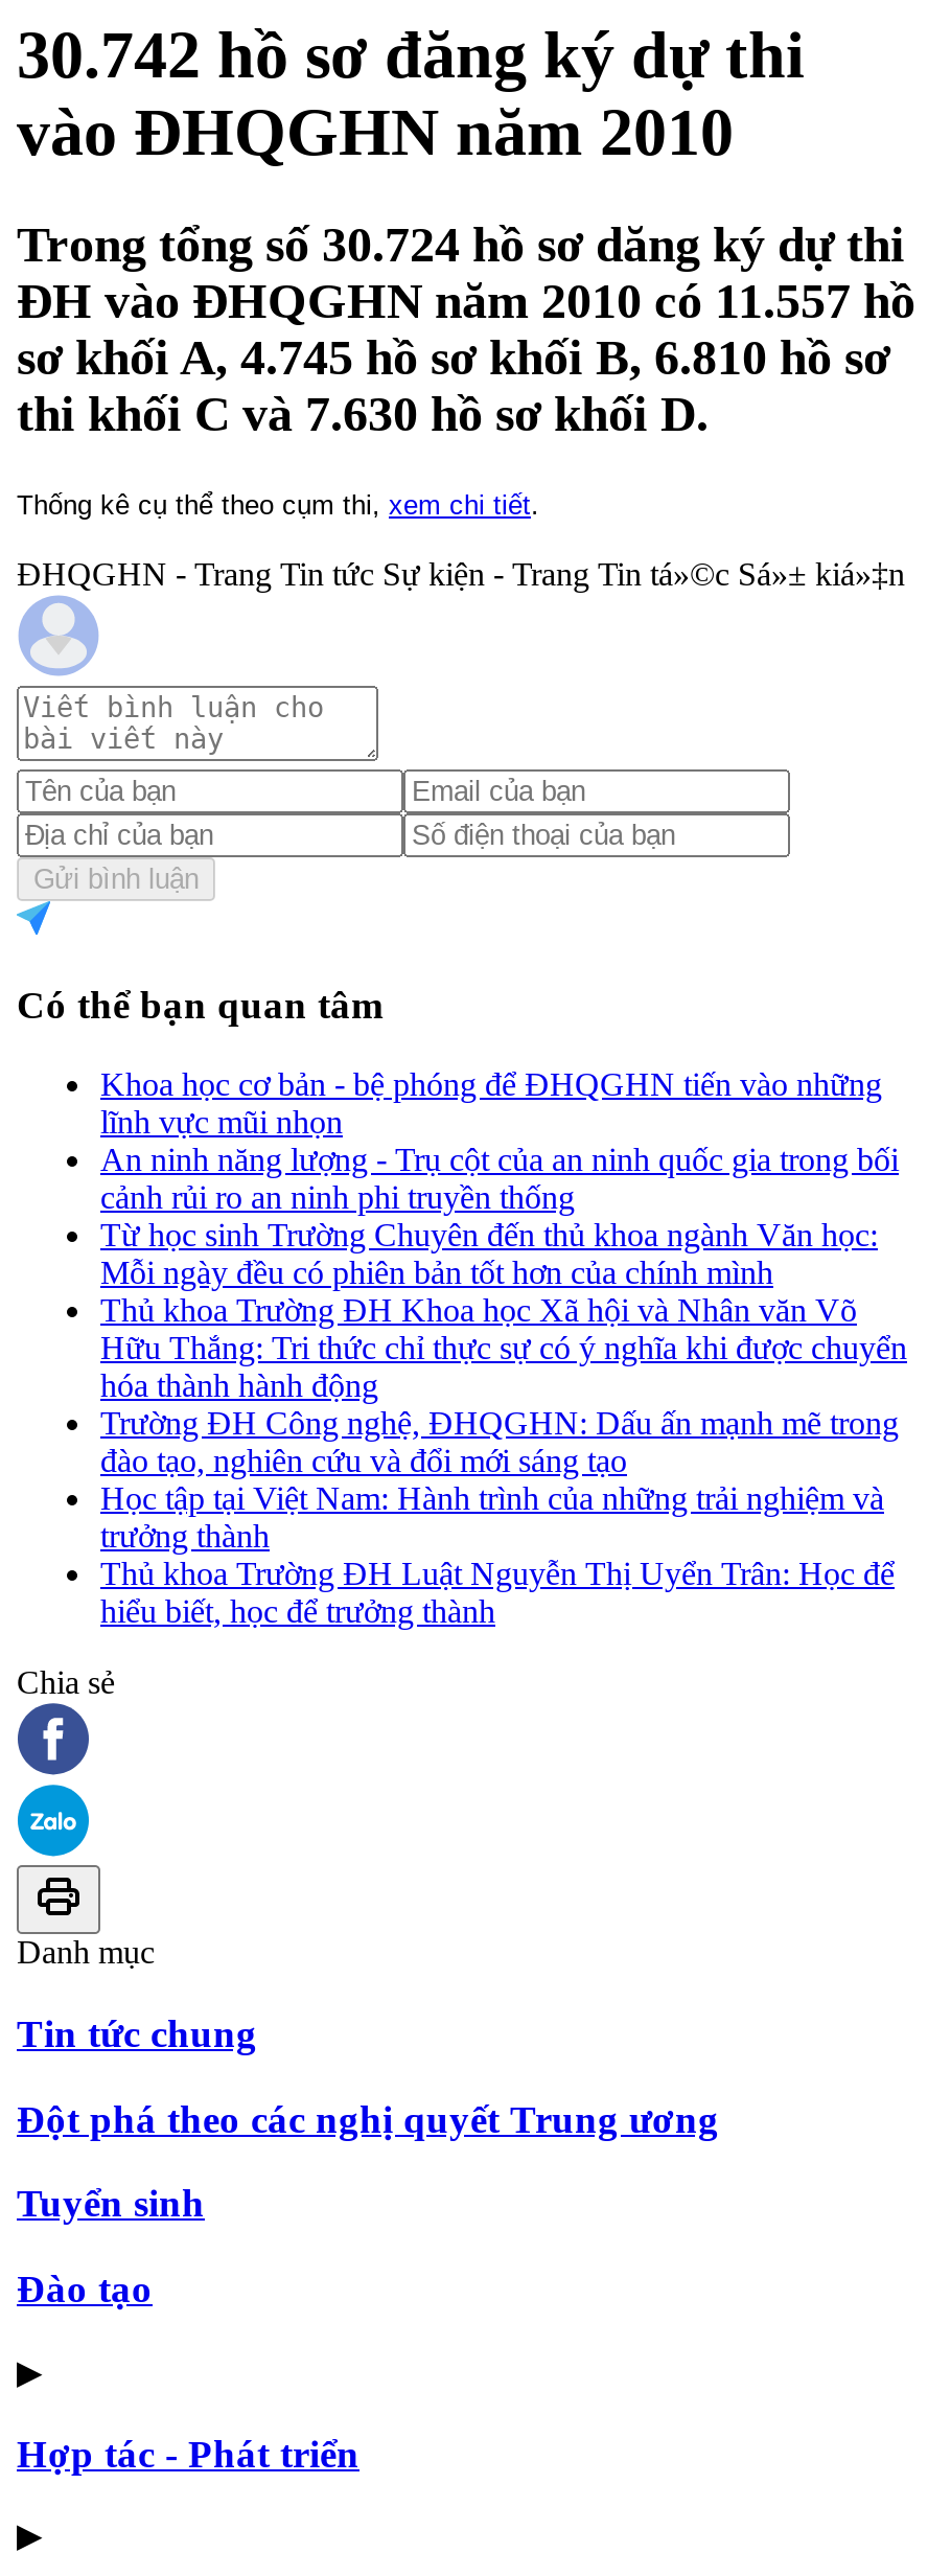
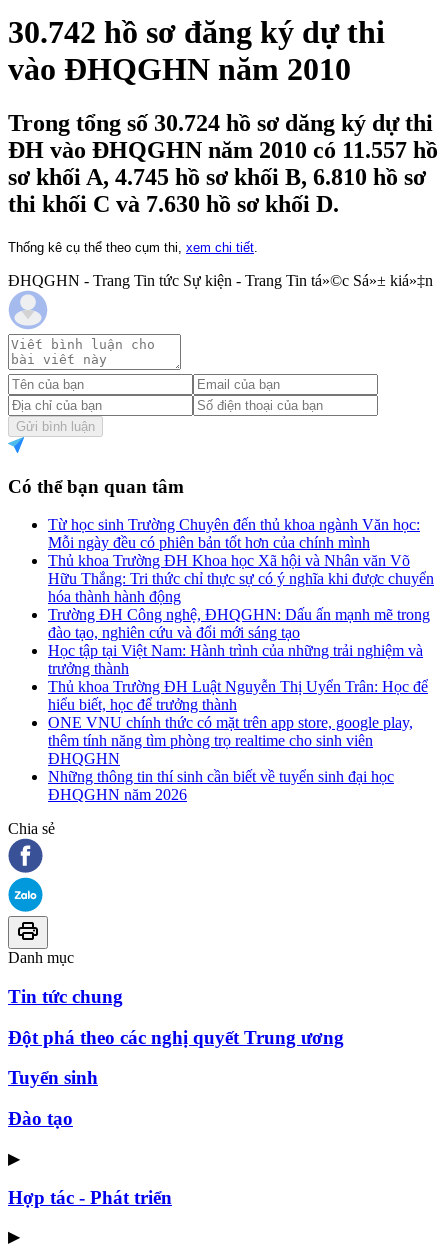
- Khoa học cơ bản - bệ phóng để ĐHQGHN tiến vào những
- lĩnh vực mũi nhọn
- An ninh năng lượng - Trụ cột của an ninh quốc gia trong bối
- cảnh rủi ro an ninh phi truyền thống

moved up: Từ học sinh Trường Chuyên đến thủ khoa ngành Văn học: | Mỗi ngày đều có phiên bản tốt hơn của chính mình | Thủ khoa Trường ĐH Khoa học Xã hội và Nhân văn Võ | ... | Thủ khoa Trường ĐH Luật Nguyễn Thị Uyển Trân: Học để | hiểu biết, học để trưởng thành

+ ONE VNU chính thức có mặt trên app store, google play,
+ thêm tính năng tìm phòng trọ realtime cho sinh viên
+ ĐHQGHN
+ Những thông tin thí sinh cần biết về tuyển sinh đại học
+ ĐHQGHN năm 2026
